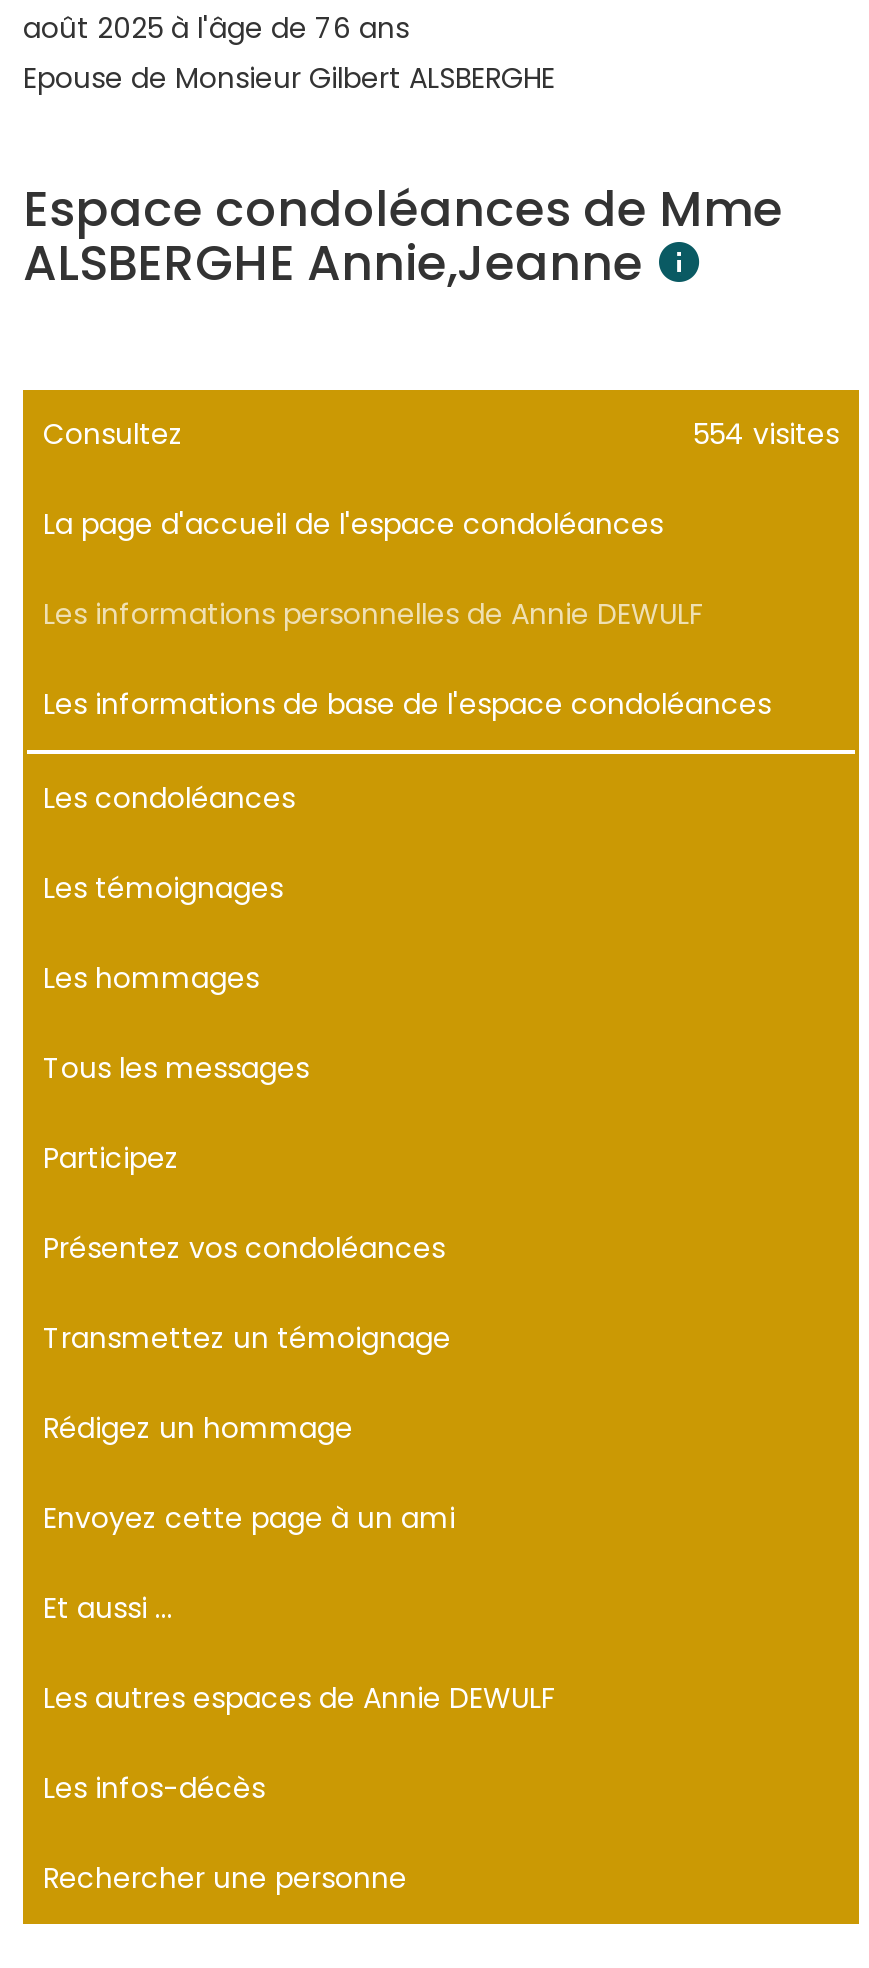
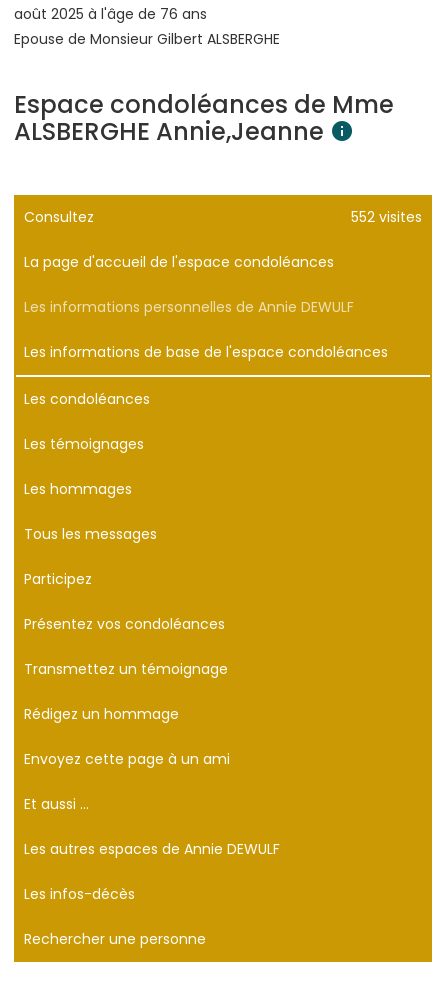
- 554 visites
+ 552 visites
